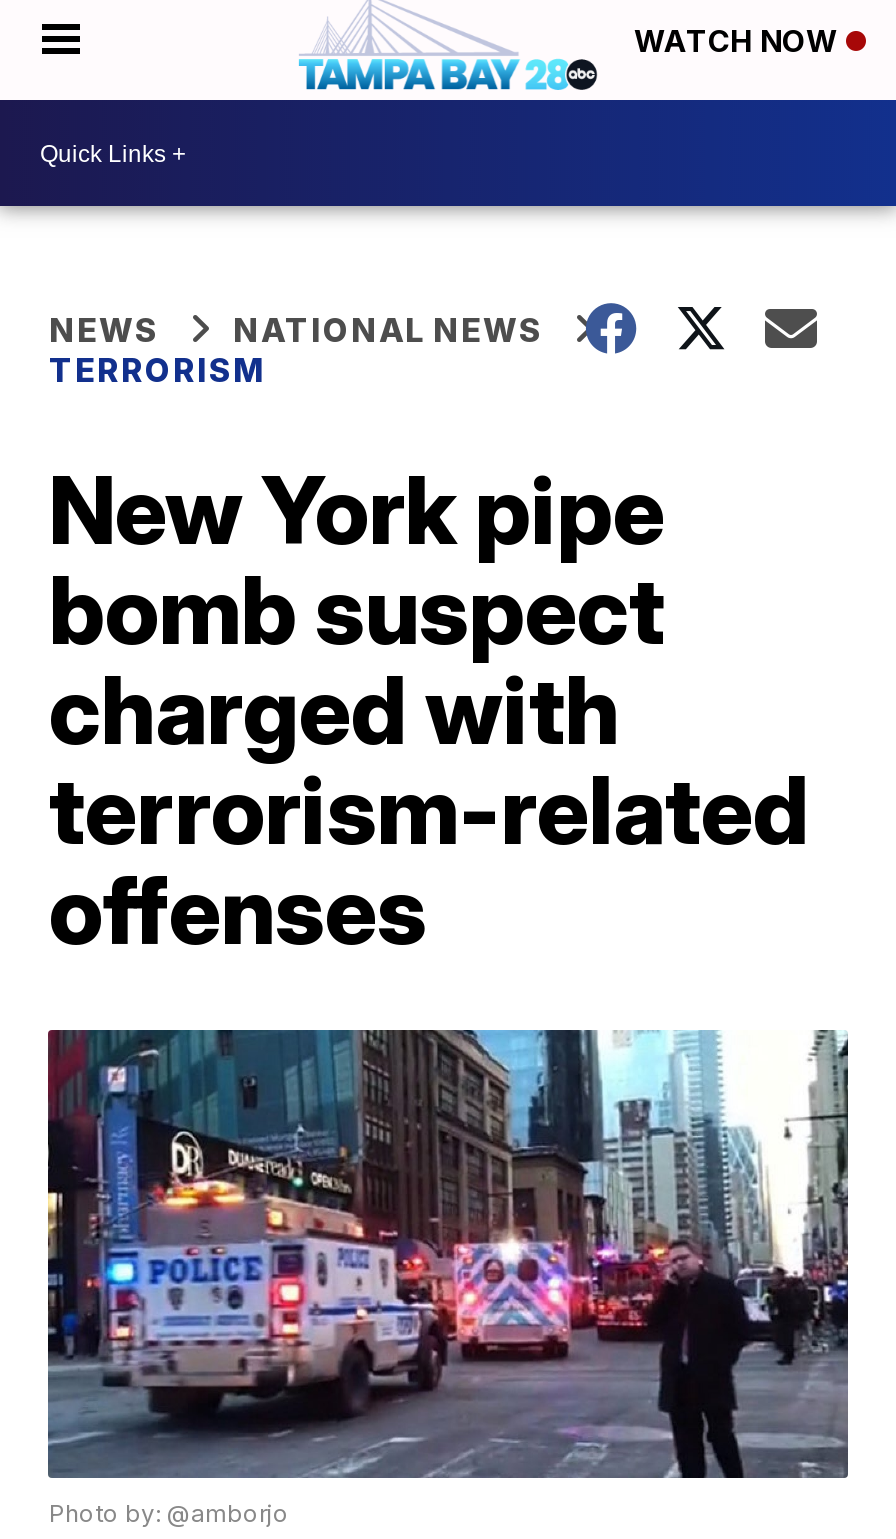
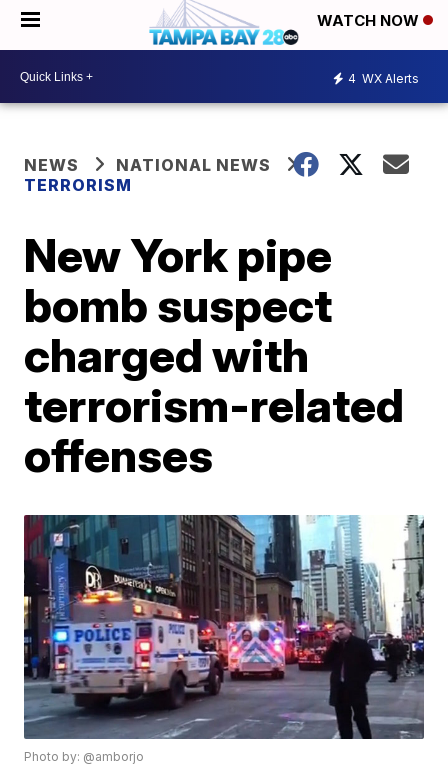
+ 4 WX Alerts
